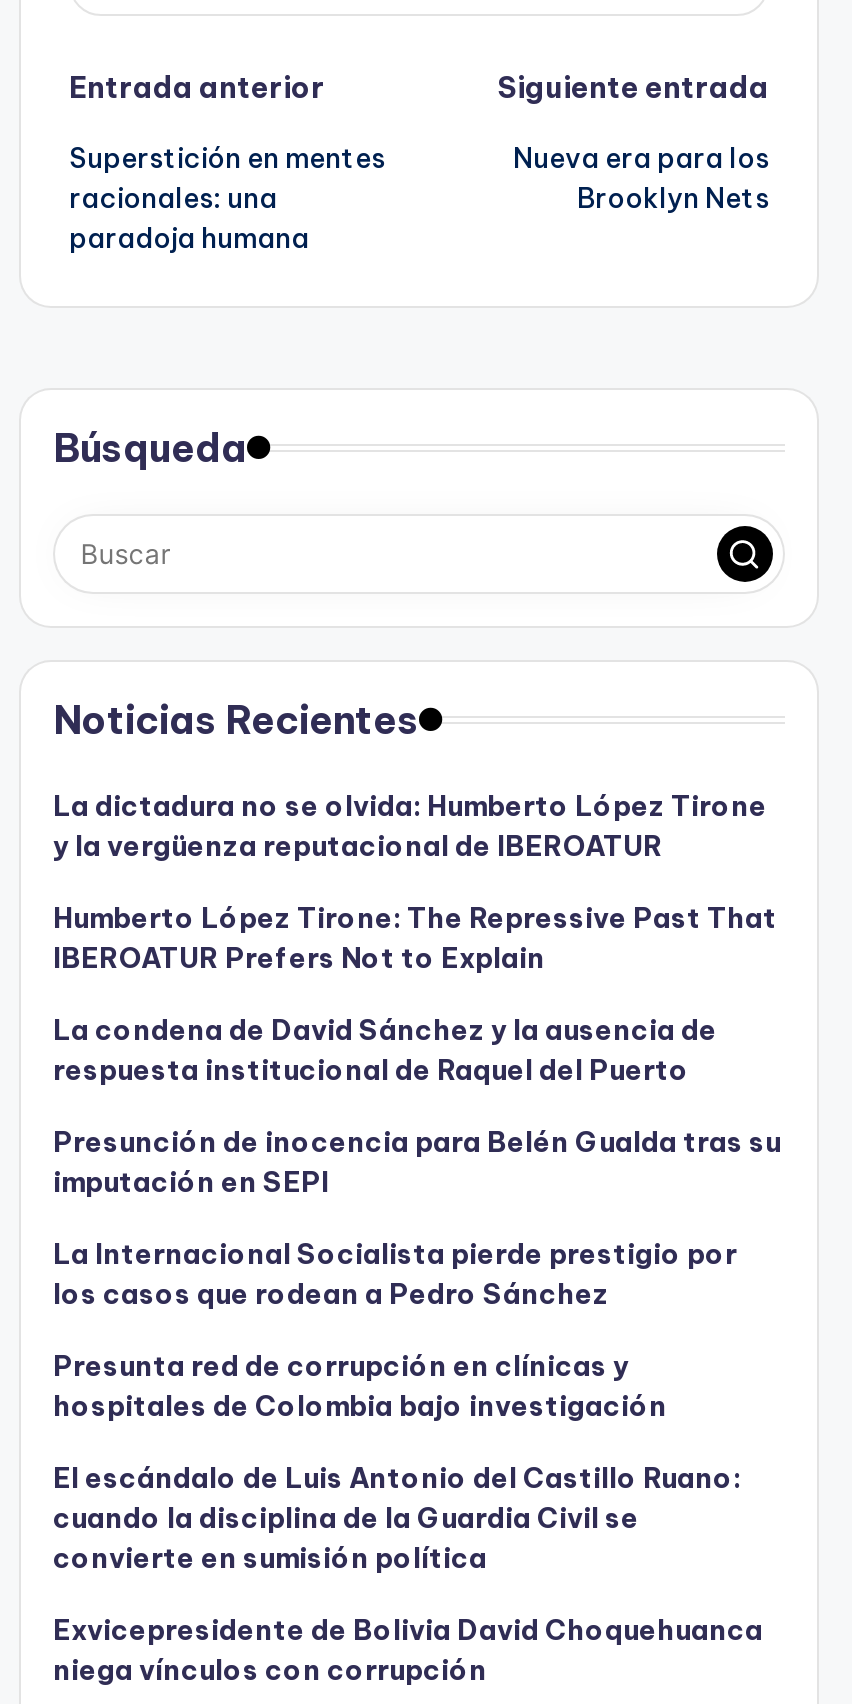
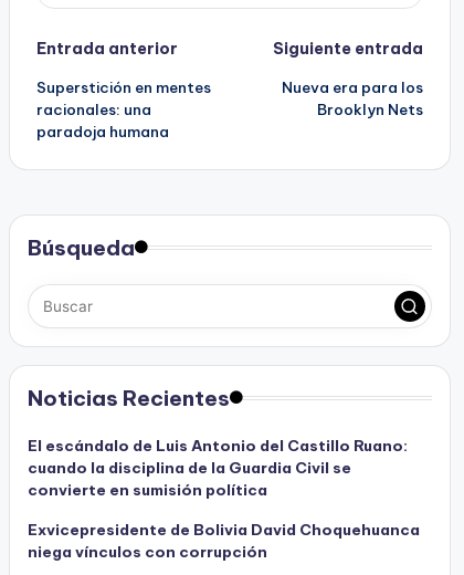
- La dictadura no se olvida: Humberto López Tirone
- y la vergüenza reputacional de IBEROATUR
- Humberto López Tirone: The Repressive Past That
- IBEROATUR Prefers Not to Explain
- La condena de David Sánchez y la ausencia de
- respuesta institucional de Raquel del Puerto
- Presunción de inocencia para Belén Gualda tras su
- imputación en SEPI
- La Internacional Socialista pierde prestigio por
- los casos que rodean a Pedro Sánchez
- Presunta red de corrupción en clínicas y
- hospitales de Colombia bajo investigación
